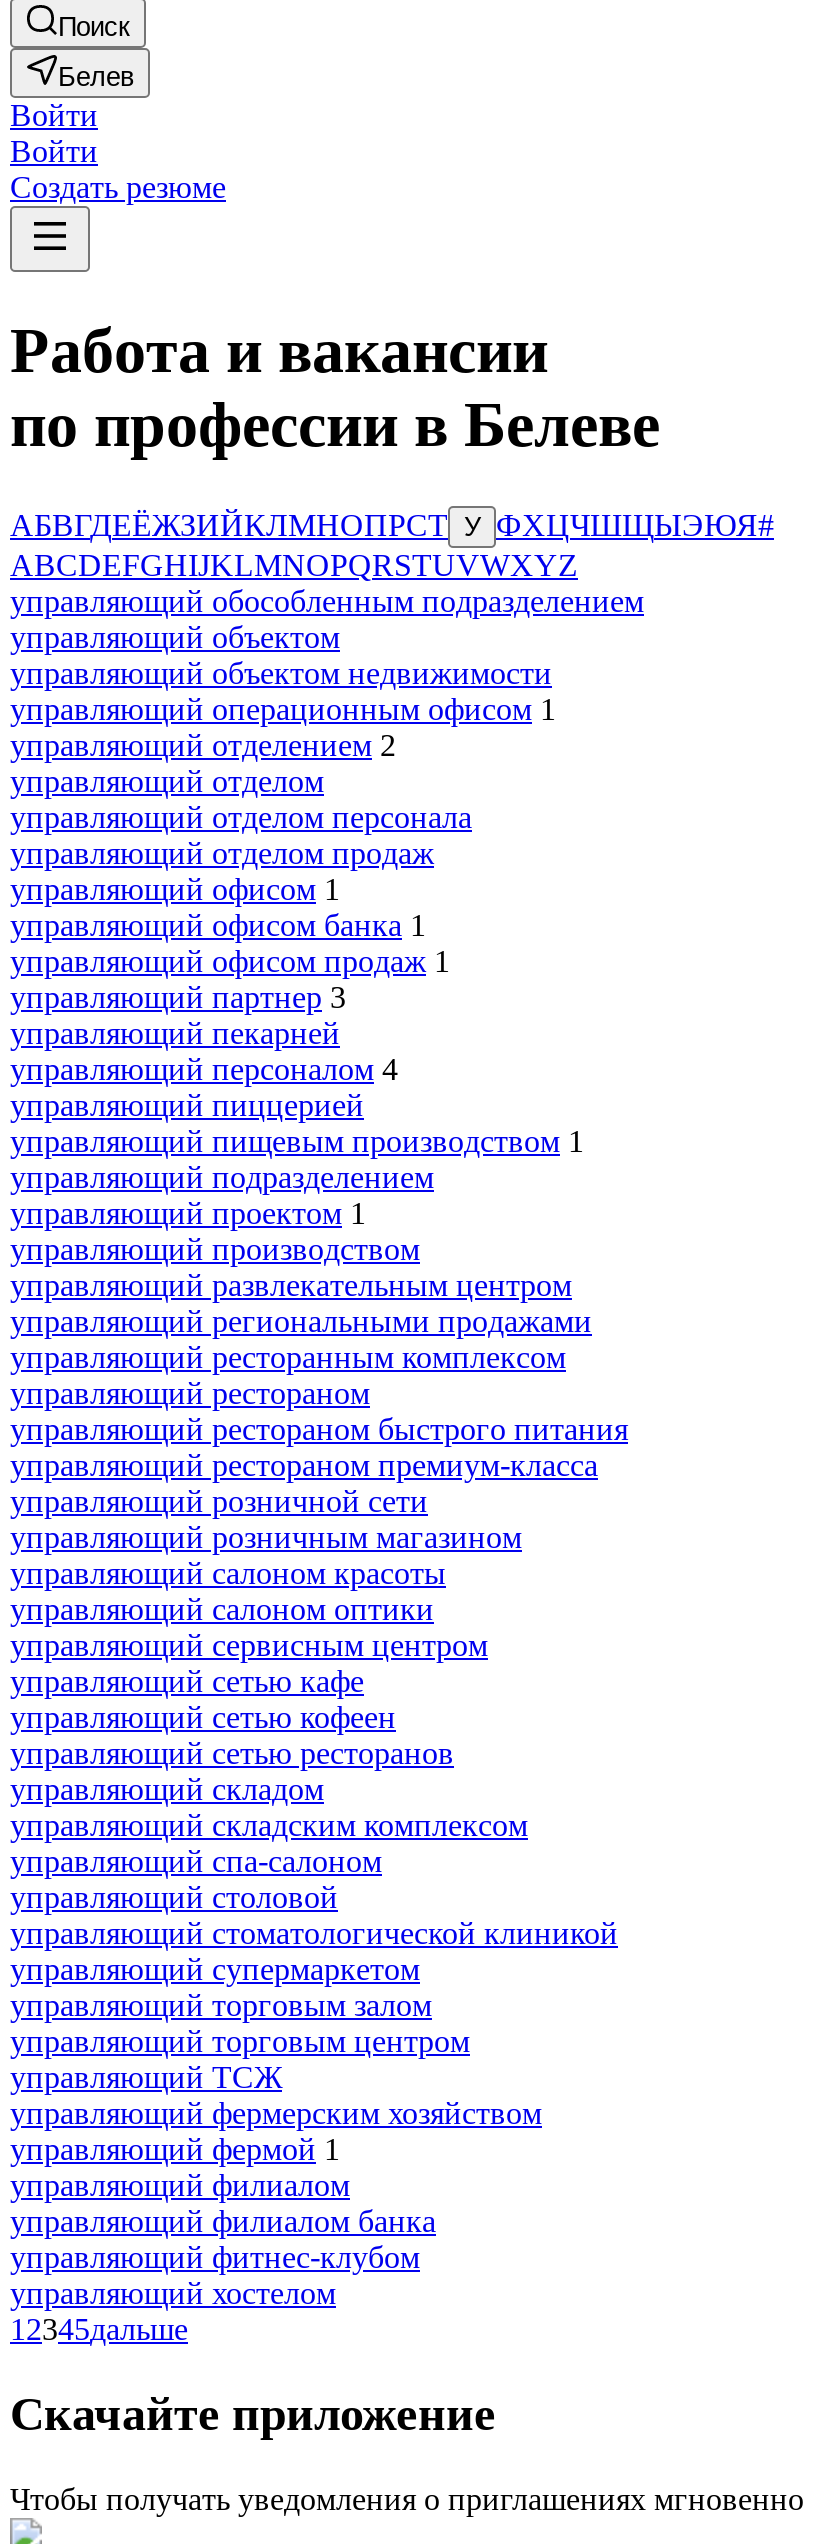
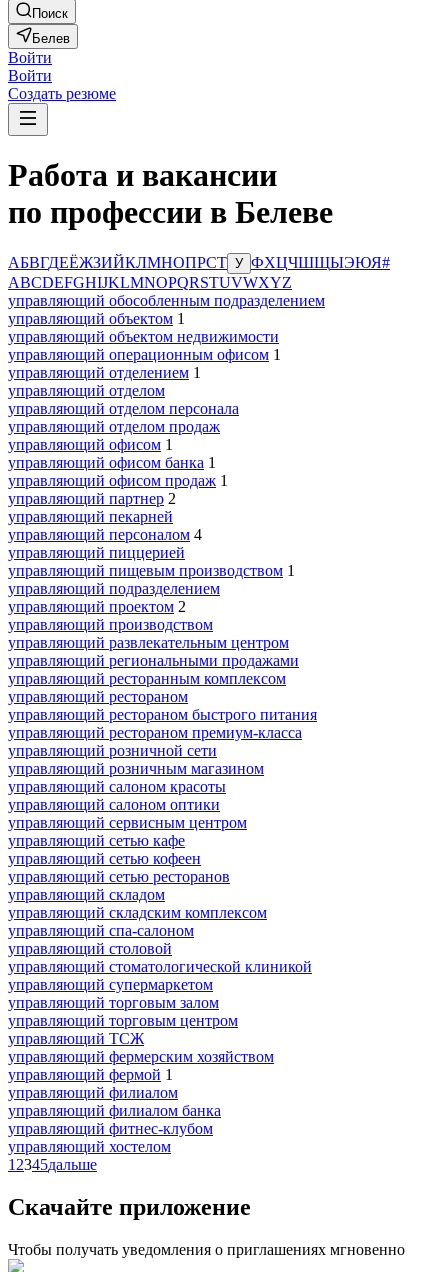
- управляющий объектом
+ управляющий объектом 1

- управляющий отделением 2
+ управляющий отделением 1

- управляющий партнер 3
+ управляющий партнер 2

- управляющий проектом 1
+ управляющий проектом 2
